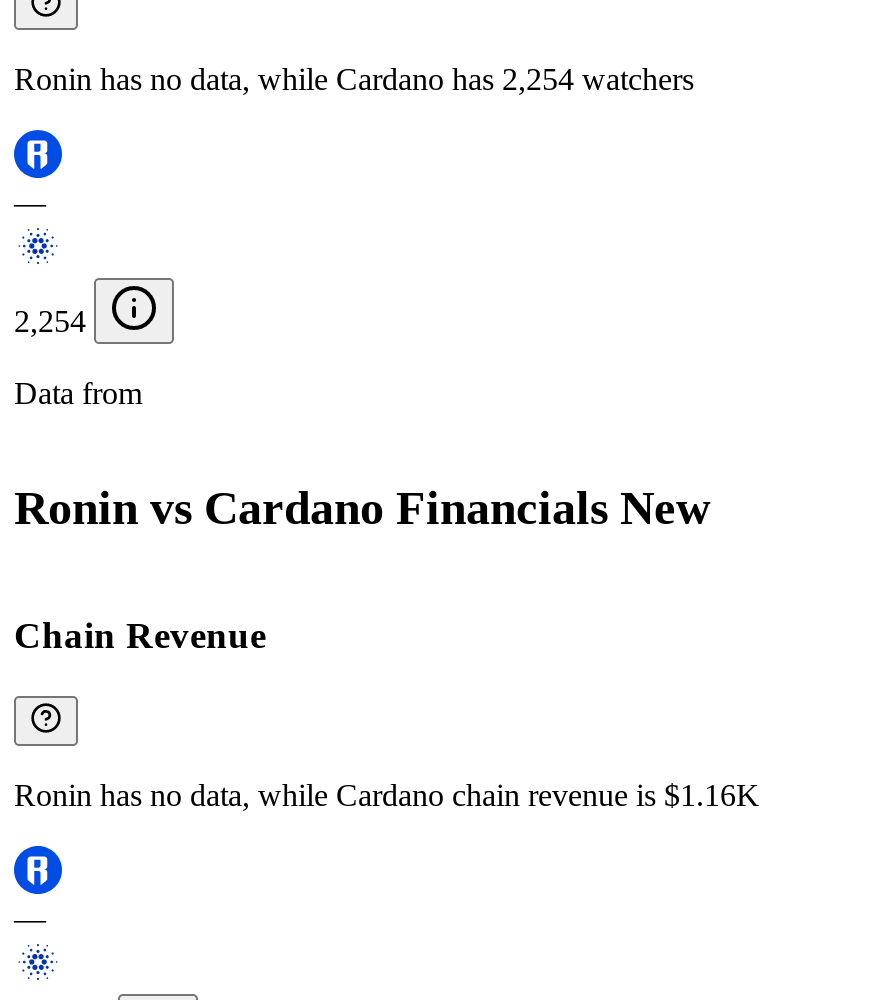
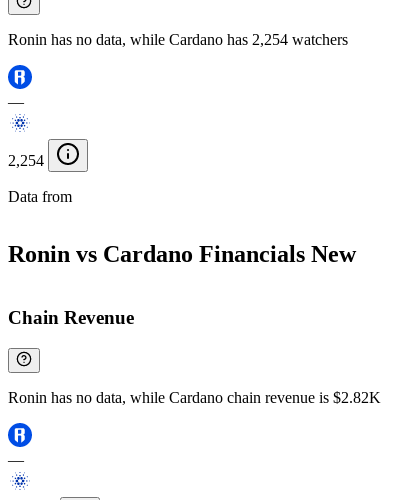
- Ronin has no data, while Cardano chain revenue is $1.16K
+ Ronin has no data, while Cardano chain revenue is $2.82K
